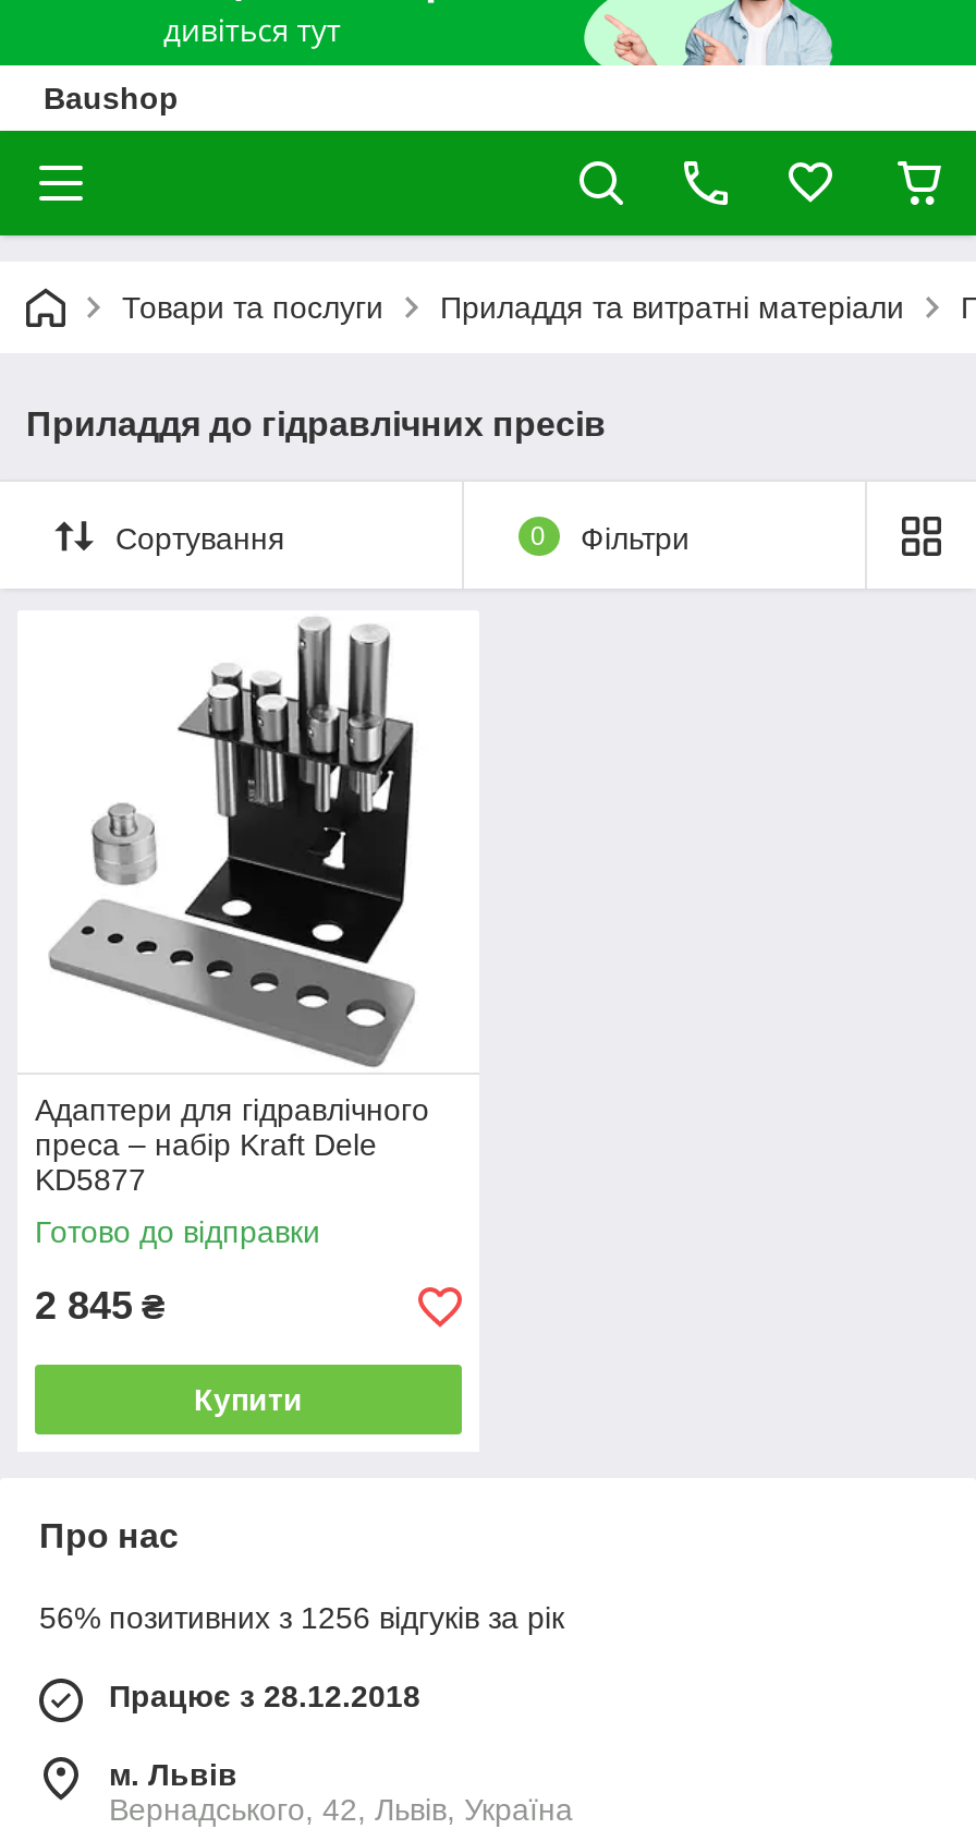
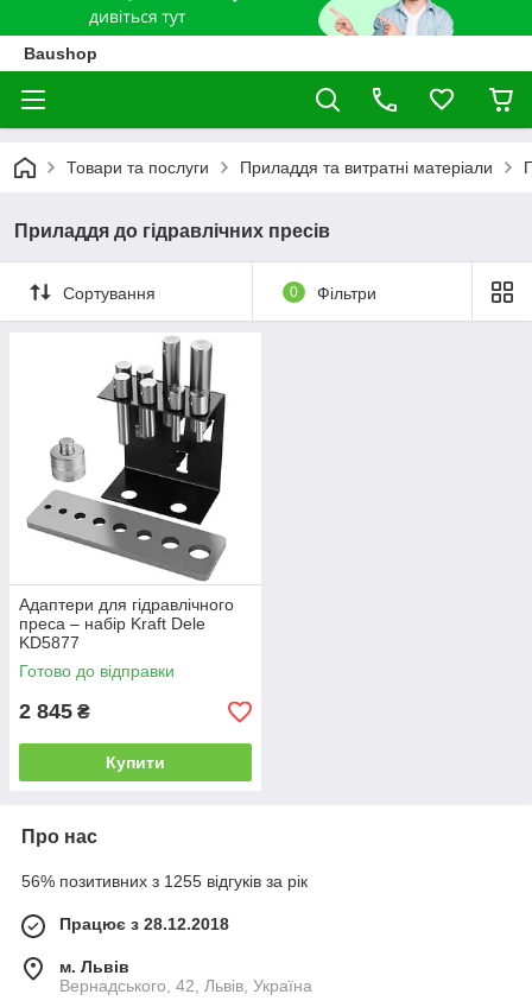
- 56% позитивних з 1256 відгуків за рік
+ 56% позитивних з 1255 відгуків за рік
